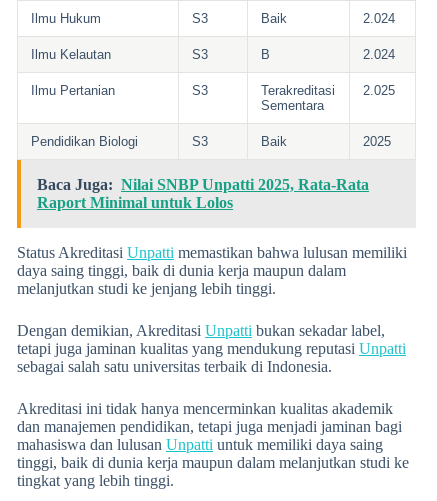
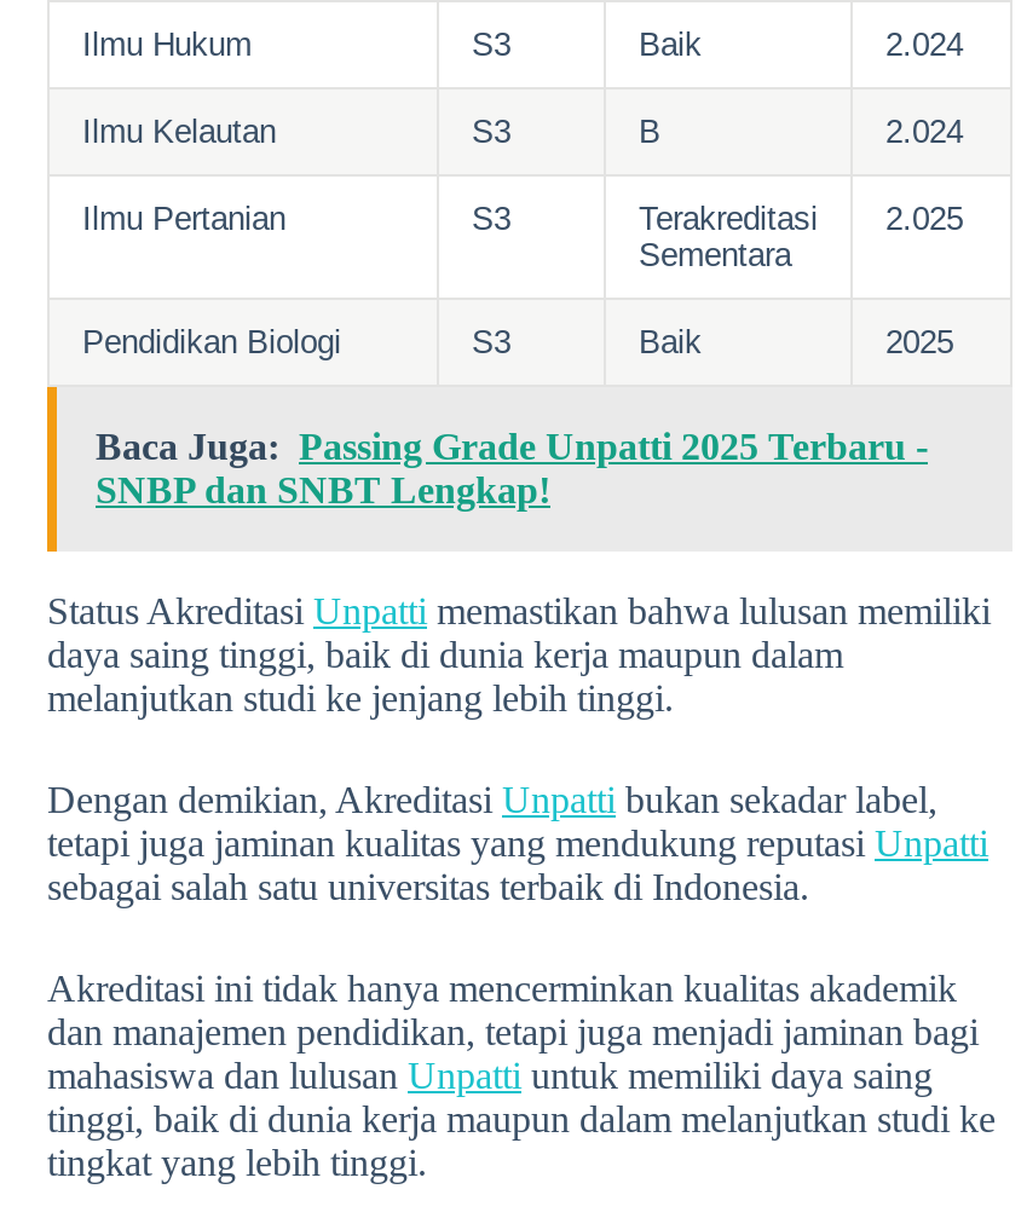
- Baca Juga: Nilai SNBP Unpatti 2025, Rata-Rata
- Raport Minimal untuk Lolos
+ Baca Juga: Passing Grade Unpatti 2025 Terbaru -
+ SNBP dan SNBT Lengkap!
